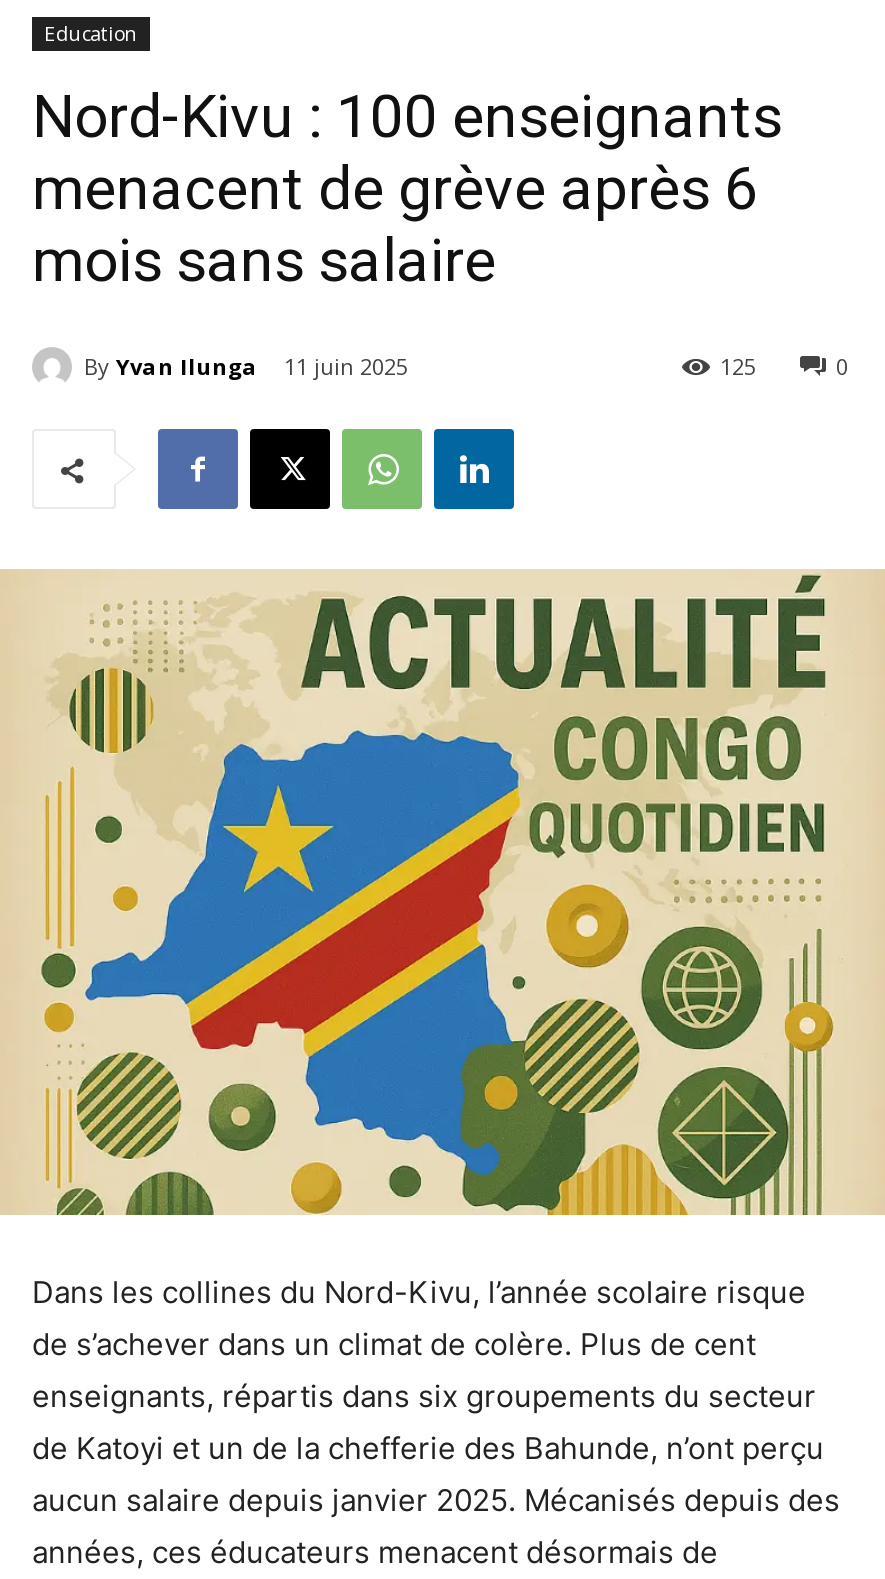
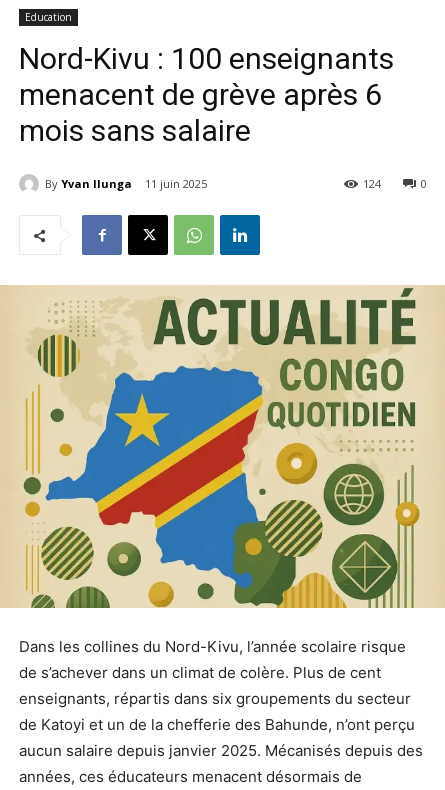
- 125
+ 124
